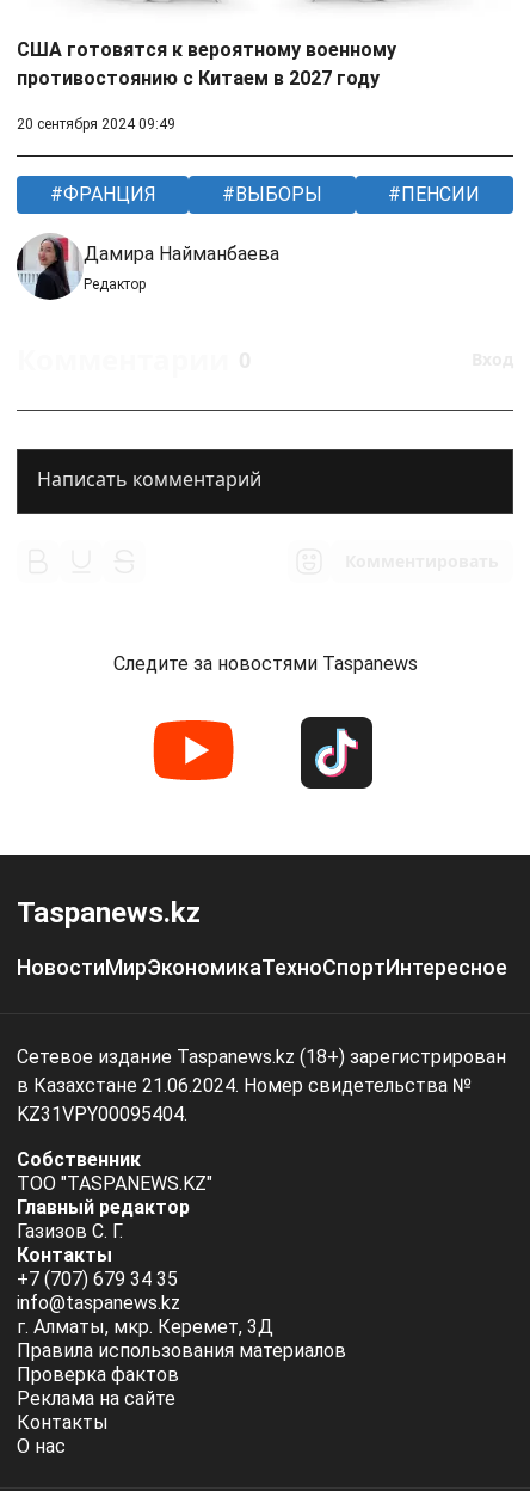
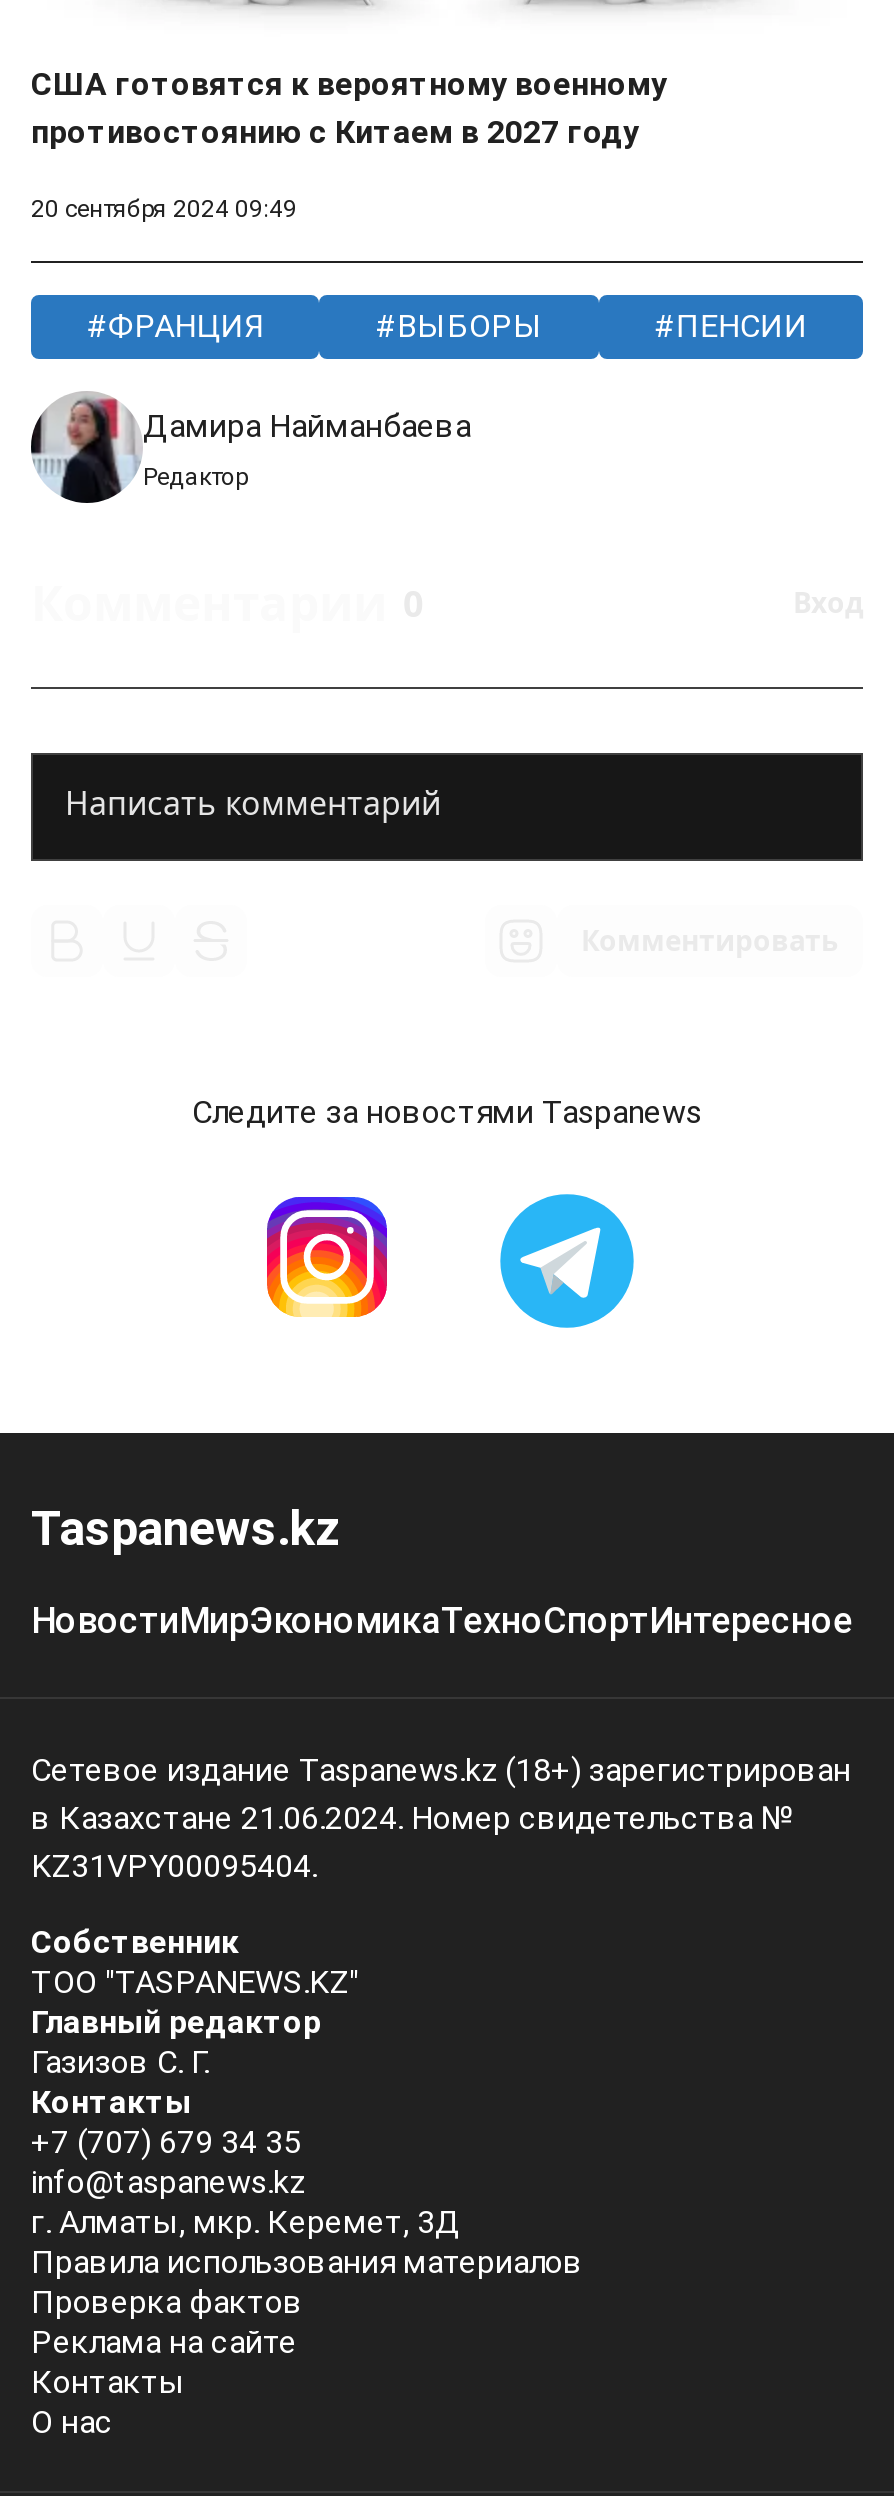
- [image]
+ [image]

- [image]
+ [image]
